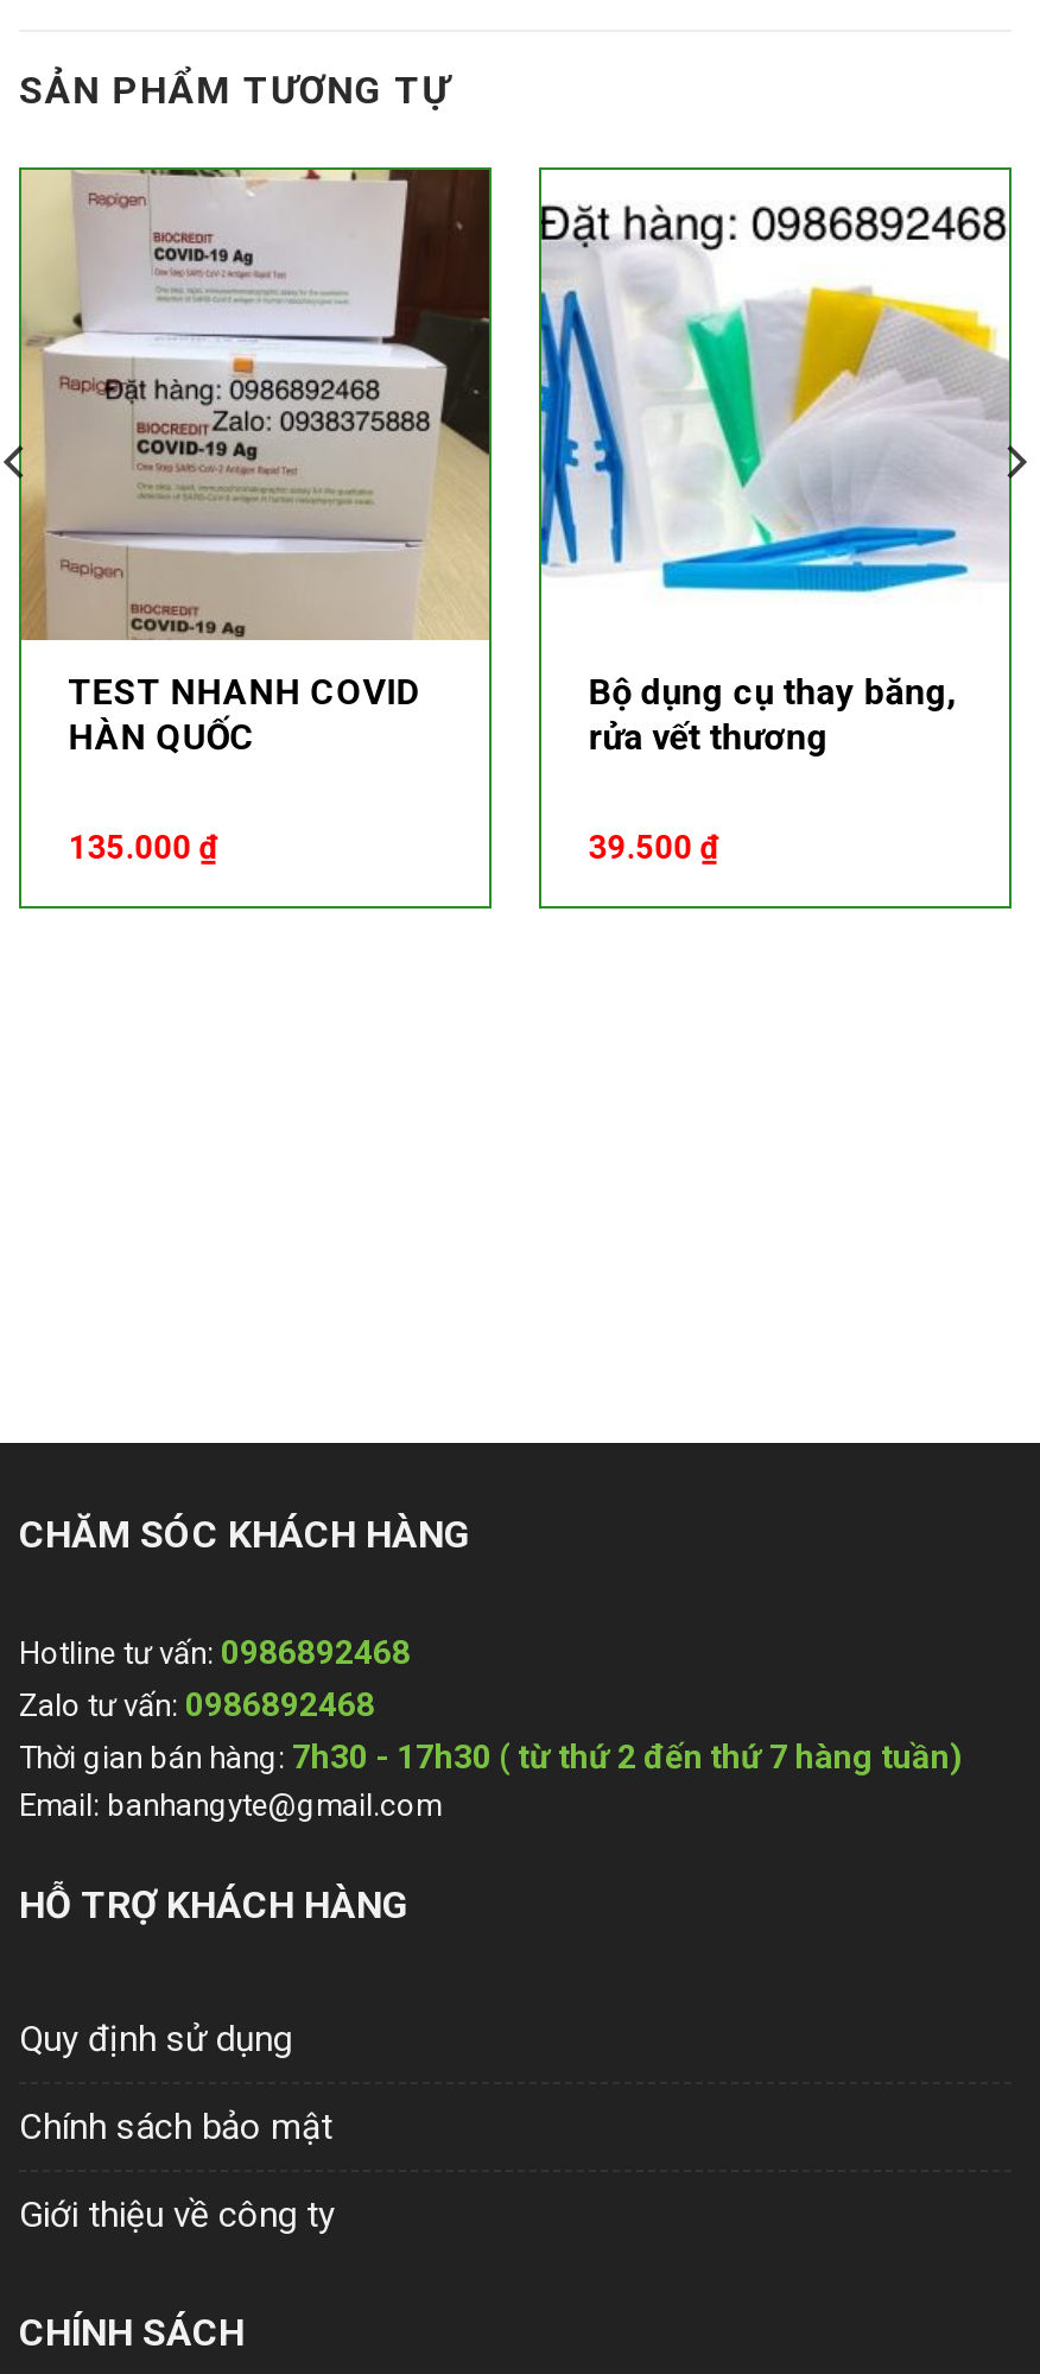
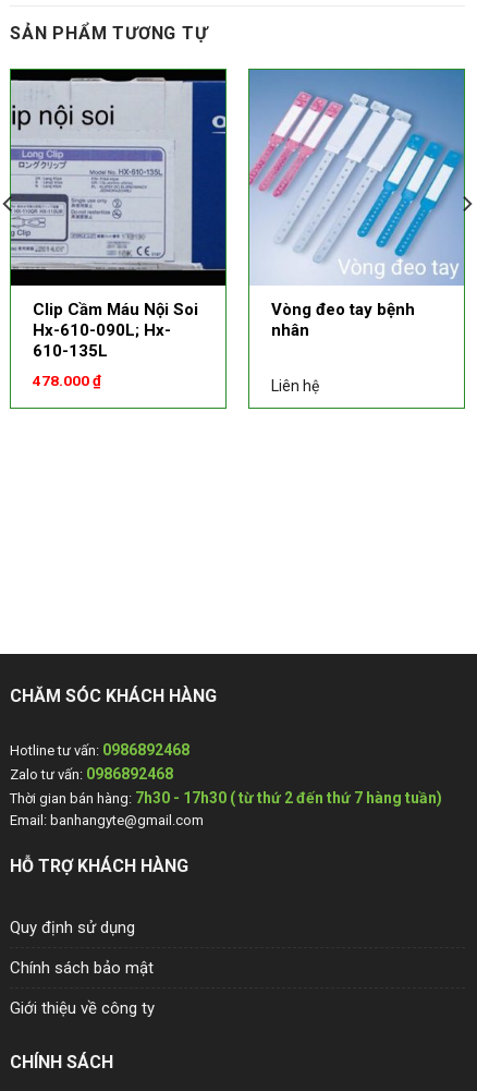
- [image]
- TEST NHANH COVID
- HÀN QUỐC
+ [image]
+ Clip Cầm Máu Nội Soi
+ Hx-610-090L; Hx-
+ 610-135L

- [image]
- Bộ dụng cụ thay băng,
- rửa vết thương
+ [image]
+ Vòng đeo tay bệnh
+ nhân

- 135.000 ₫
+ 478.000 ₫

- 39.500 ₫
+ Liên hệ
